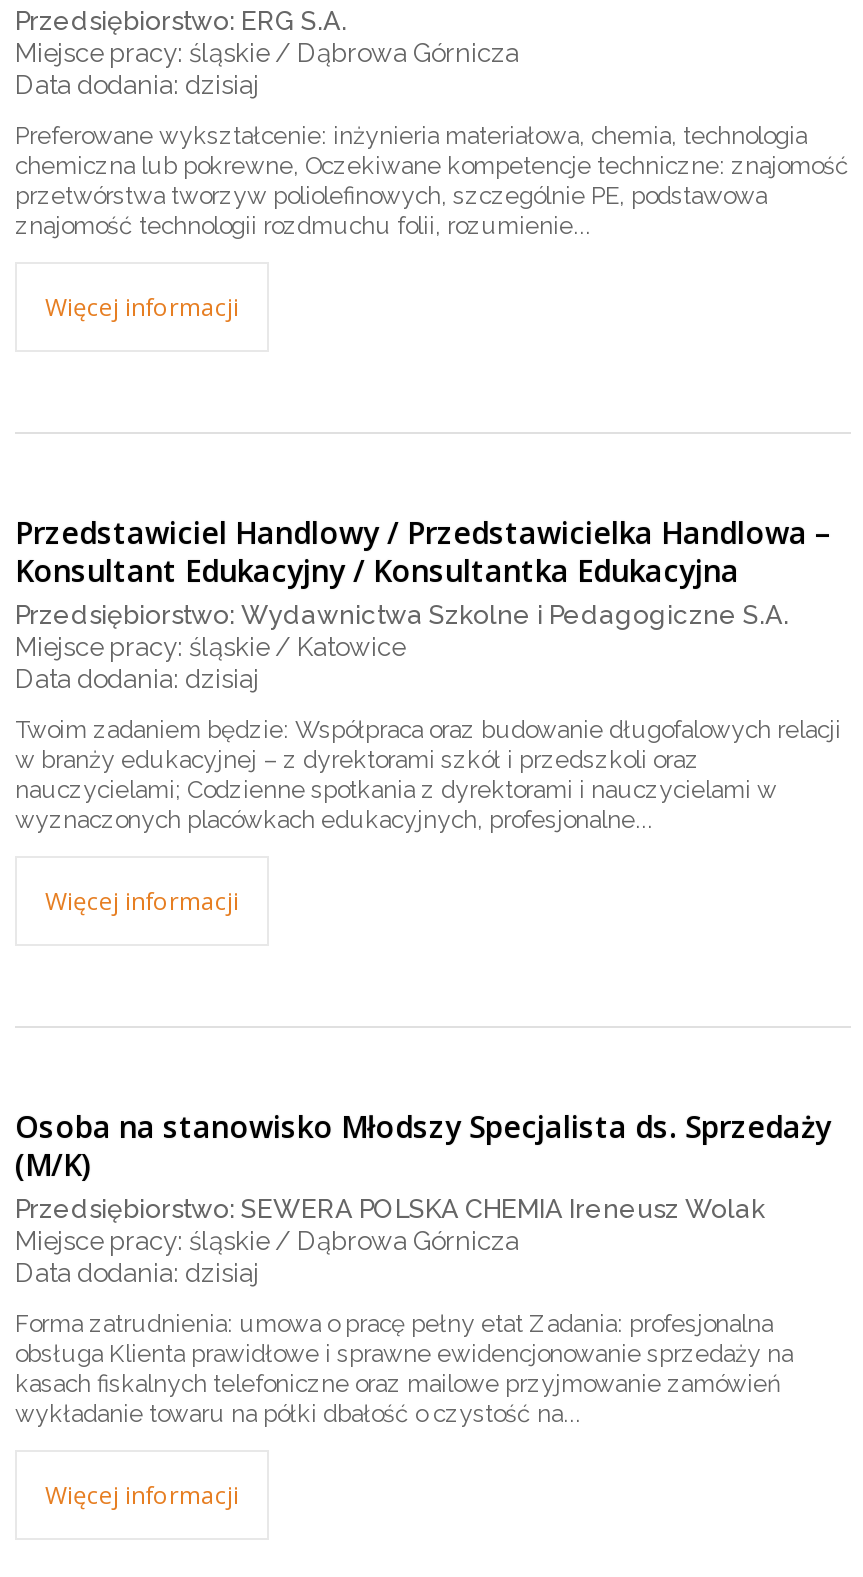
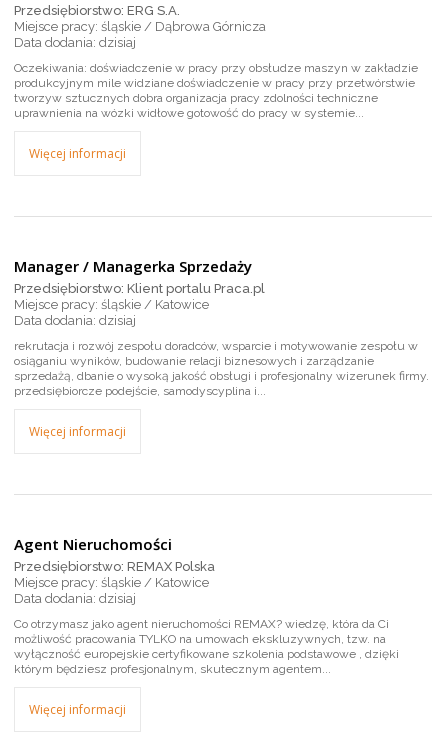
- Preferowane wykształcenie: inżynieria materiałowa, chemia, technologia
- chemiczna lub pokrewne, Oczekiwane kompetencje techniczne: znajomość
- przetwórstwa tworzyw poliolefinowych, szczególnie PE, podstawowa
- znajomość technologii rozdmuchu folii, rozumienie...
+ Oczekiwania: doświadczenie w pracy przy obsłudze maszyn w zakładzie
+ produkcyjnym mile widziane doświadczenie w pracy przy przetwórstwie
+ tworzyw sztucznych dobra organizacja pracy zdolności techniczne
+ uprawnienia na wózki widłowe gotowość do pracy w systemie...

- Przedstawiciel Handlowy / Przedstawicielka Handlowa –
- Konsultant Edukacyjny / Konsultantka Edukacyjna
- Przedsiębiorstwo: Wydawnictwa Szkolne i Pedagogiczne S.A.
+ Manager / Managerka Sprzedaży
+ Przedsiębiorstwo: Klient portalu Praca.pl

- Twoim zadaniem będzie: Współpraca oraz budowanie długofalowych relacji
- w branży edukacyjnej – z dyrektorami szkół i przedszkoli oraz
- nauczycielami; Codzienne spotkania z dyrektorami i nauczycielami w
- wyznaczonych placówkach edukacyjnych, profesjonalne...
+ rekrutacja i rozwój zespołu doradców, wsparcie i motywowanie zespołu w
+ osiąganiu wyników, budowanie relacji biznesowych i zarządzanie
+ sprzedażą, dbanie o wysoką jakość obsługi i profesjonalny wizerunek firmy.
+ przedsiębiorcze podejście, samodyscyplina i...

- Osoba na stanowisko Młodszy Specjalista ds. Sprzedaży
- (M/K)
- Przedsiębiorstwo: SEWERA POLSKA CHEMIA Ireneusz Wolak
- Miejsce pracy: śląskie / Dąbrowa Górnicza
+ Agent Nieruchomości
+ Przedsiębiorstwo: REMAX Polska
+ Miejsce pracy: śląskie / Katowice

- Forma zatrudnienia: umowa o pracę pełny etat Zadania: profesjonalna
- obsługa Klienta prawidłowe i sprawne ewidencjonowanie sprzedaży na
- kasach fiskalnych telefoniczne oraz mailowe przyjmowanie zamówień
- wykładanie towaru na półki dbałość o czystość na...
+ Co otrzymasz jako agent nieruchomości REMAX? wiedzę, która da Ci
+ możliwość pracowania TYLKO na umowach ekskluzywnych, tzw. na
+ wyłączność europejskie certyfikowane szkolenia podstawowe , dzięki
+ którym będziesz profesjonalnym, skutecznym agentem...
